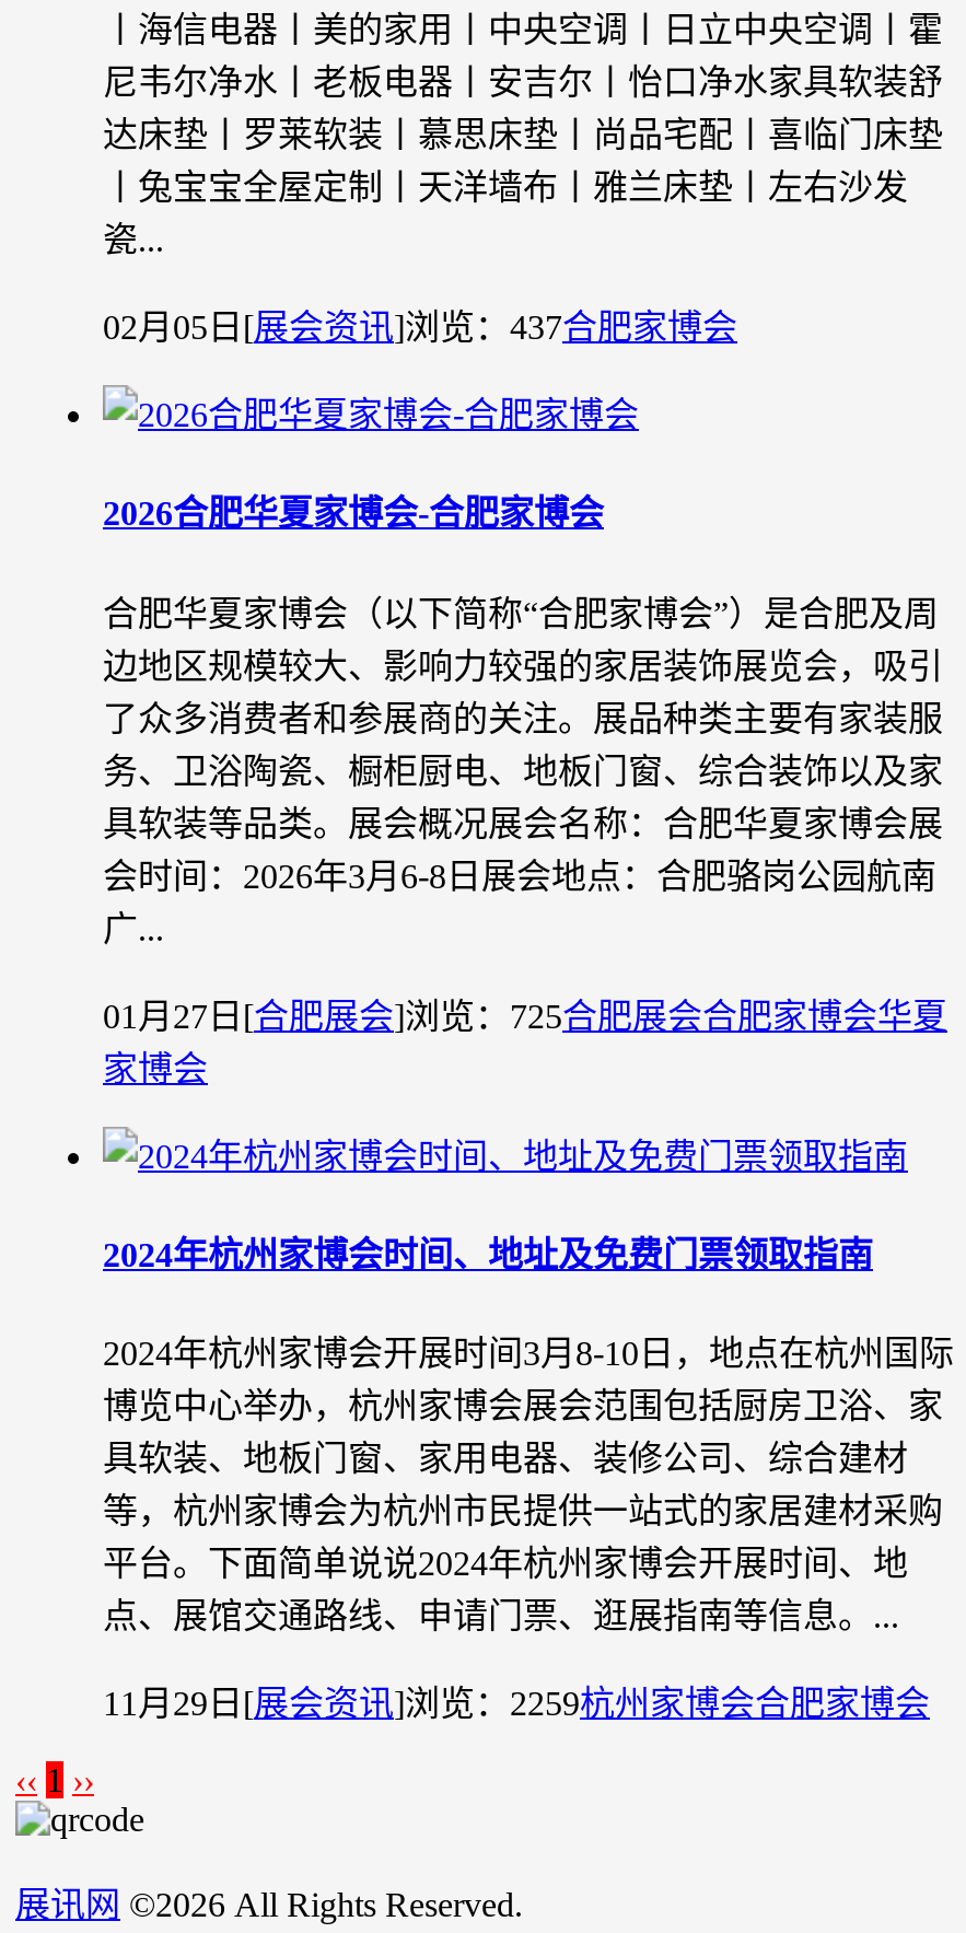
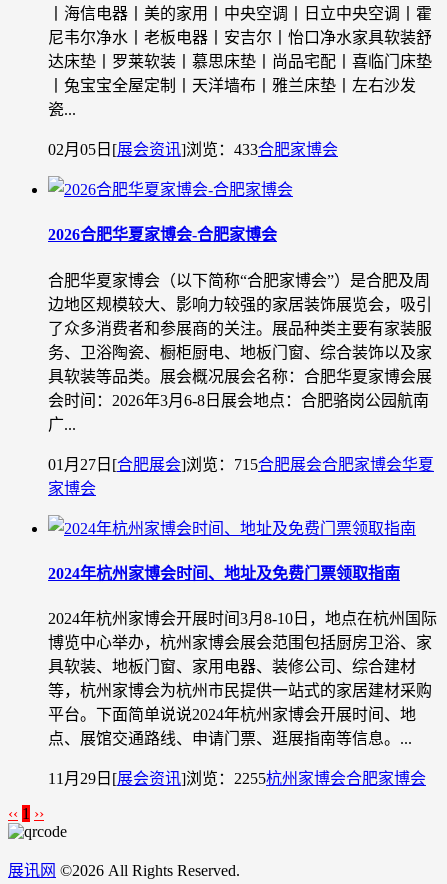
- 02月05日[展会资讯]浏览：437合肥家博会
+ 02月05日[展会资讯]浏览：433合肥家博会

- 01月27日[合肥展会]浏览：725合肥展会合肥家博会华夏
+ 01月27日[合肥展会]浏览：715合肥展会合肥家博会华夏

- 11月29日[展会资讯]浏览：2259杭州家博会合肥家博会
+ 11月29日[展会资讯]浏览：2255杭州家博会合肥家博会
